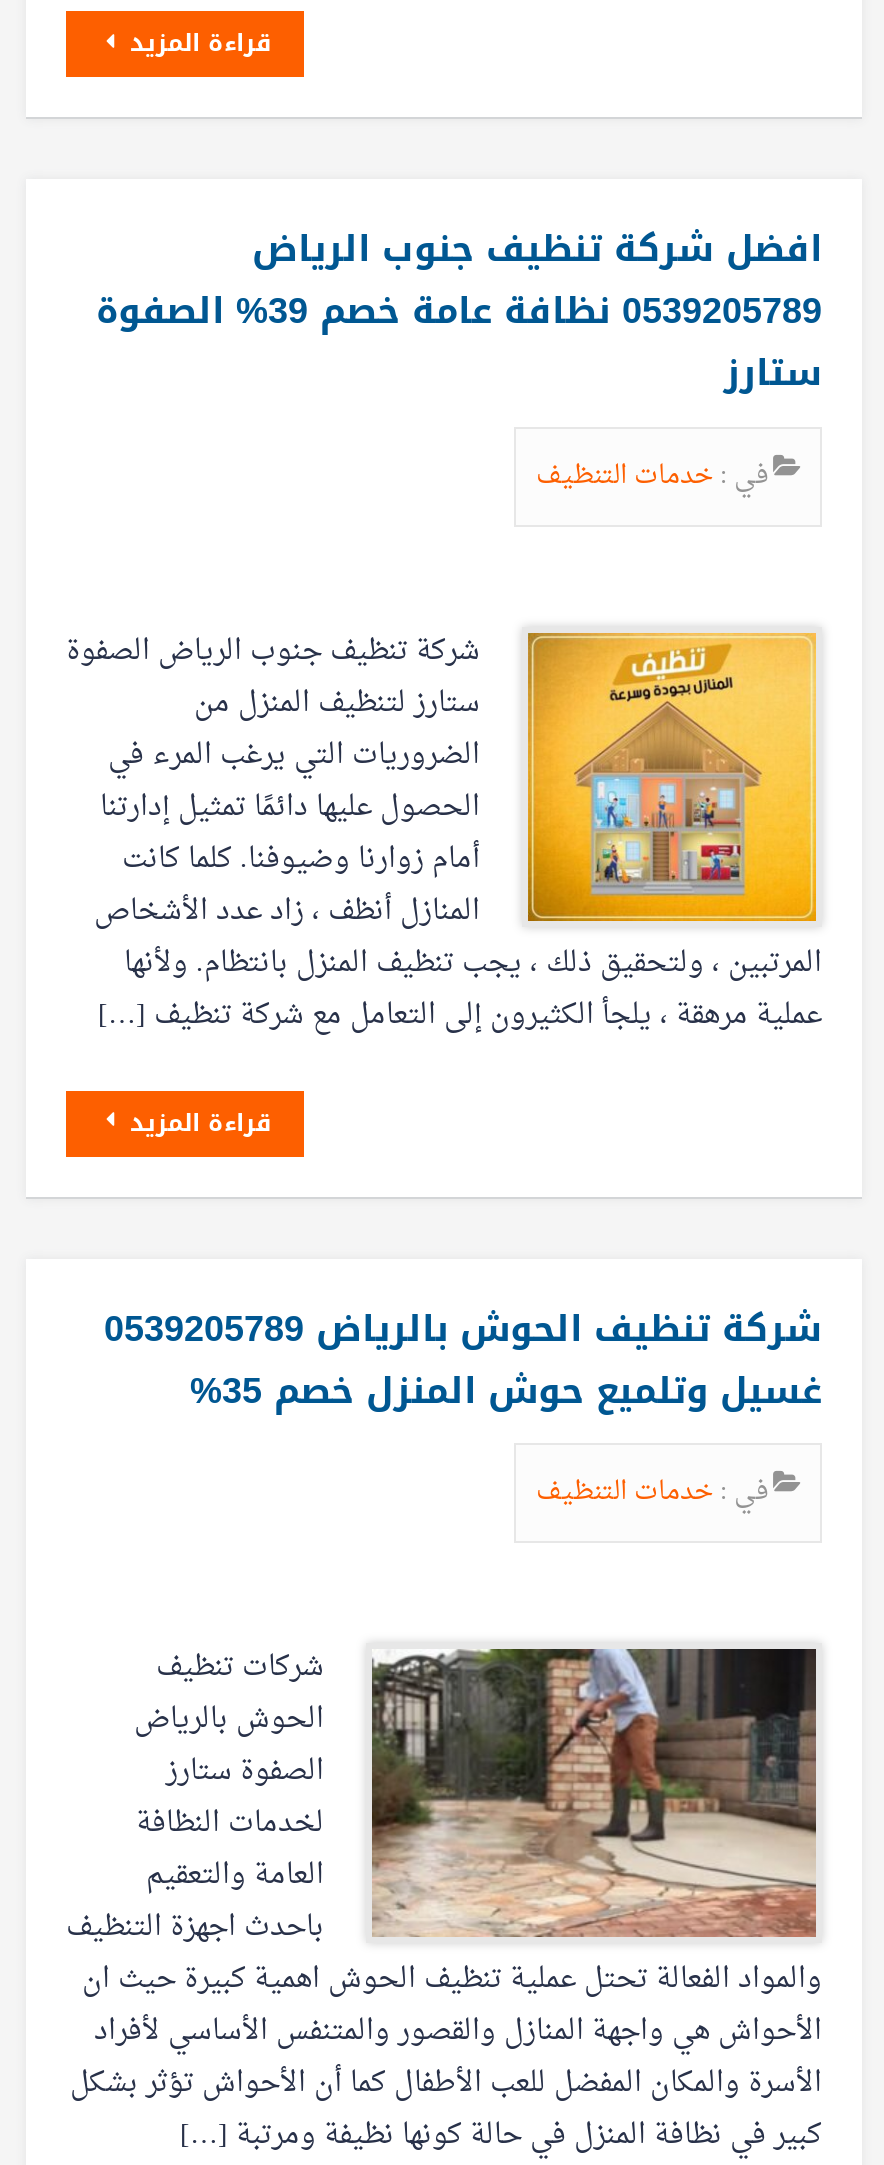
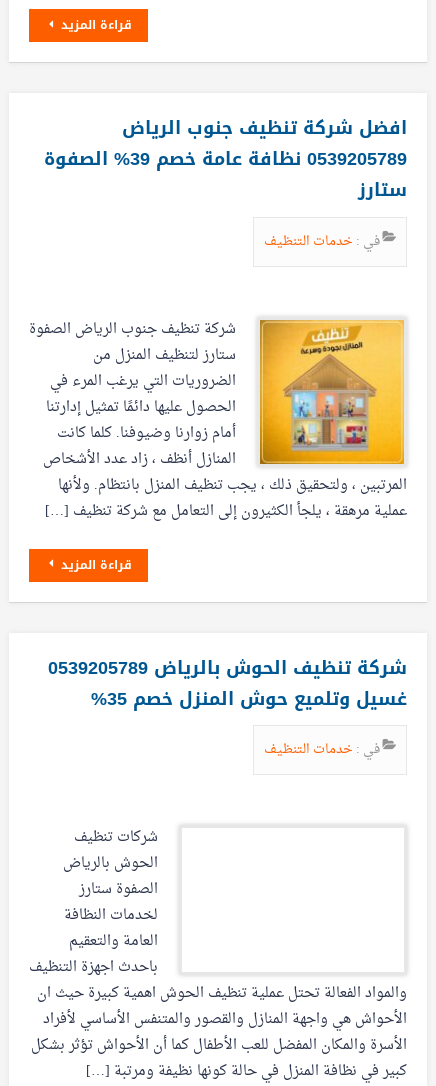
- [image]
